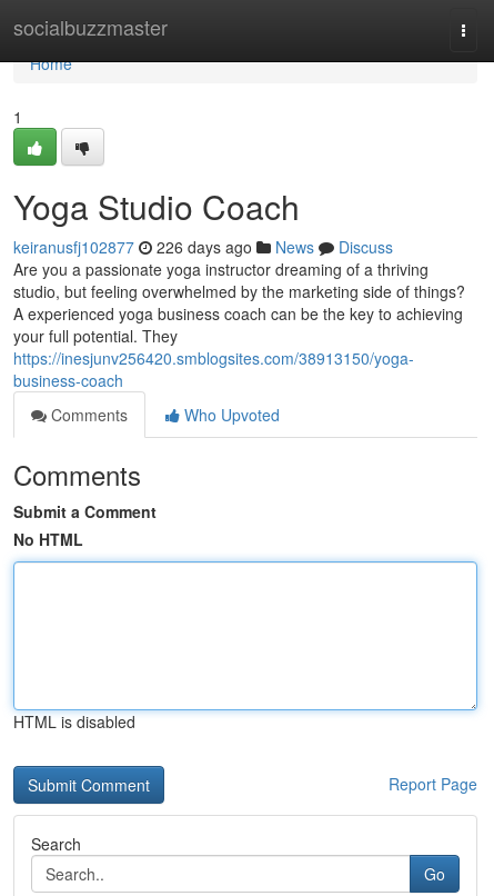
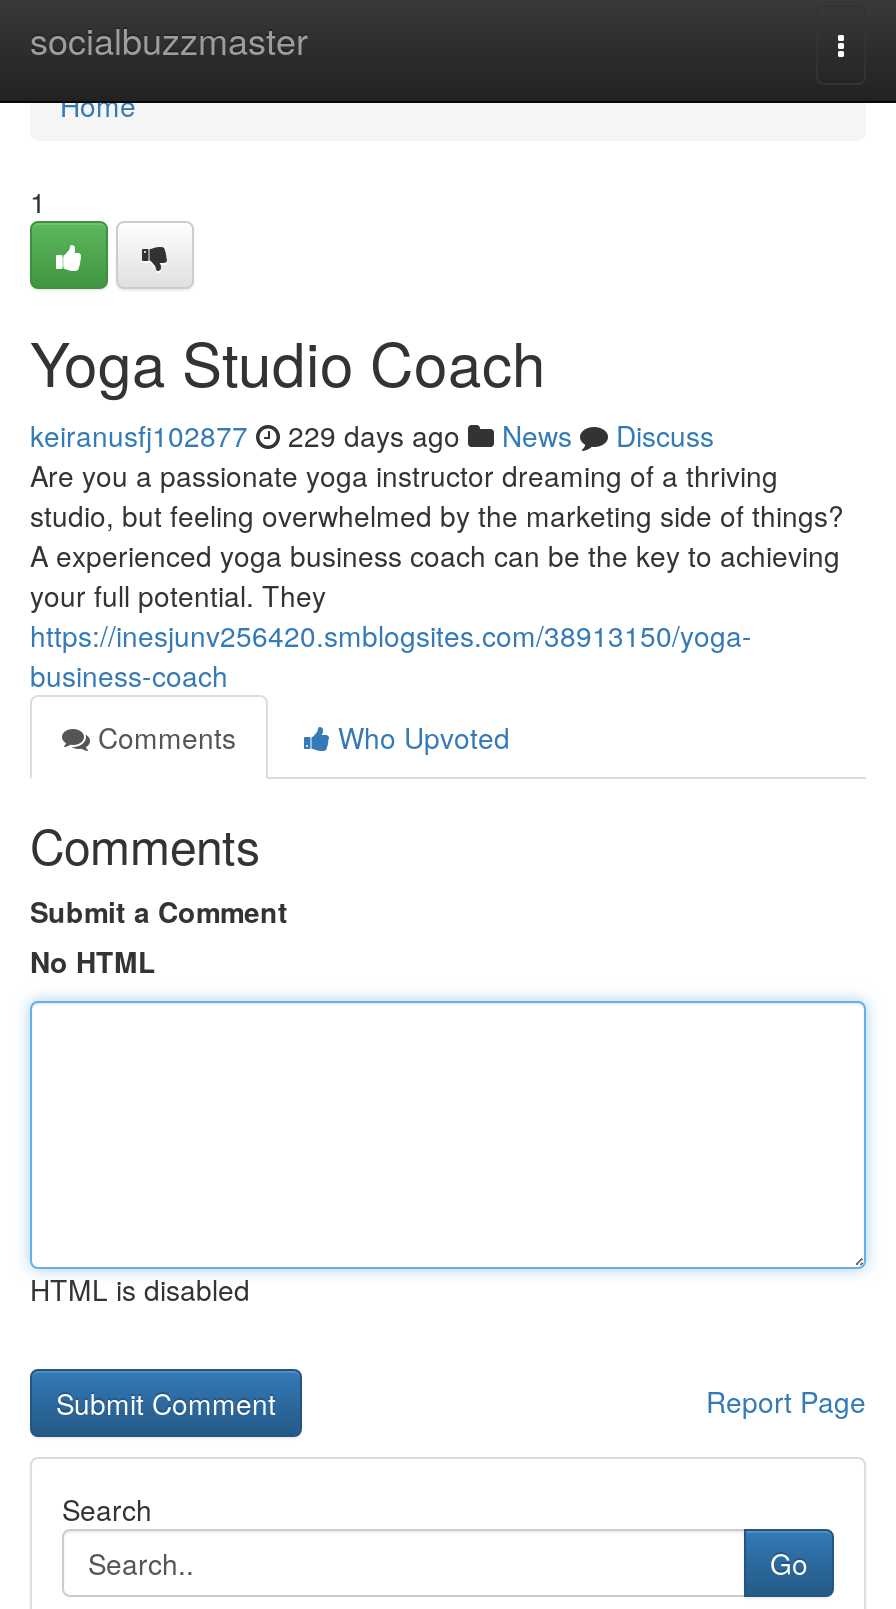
- keiranusfj102877 226 days ago News Discuss
+ keiranusfj102877 229 days ago News Discuss
